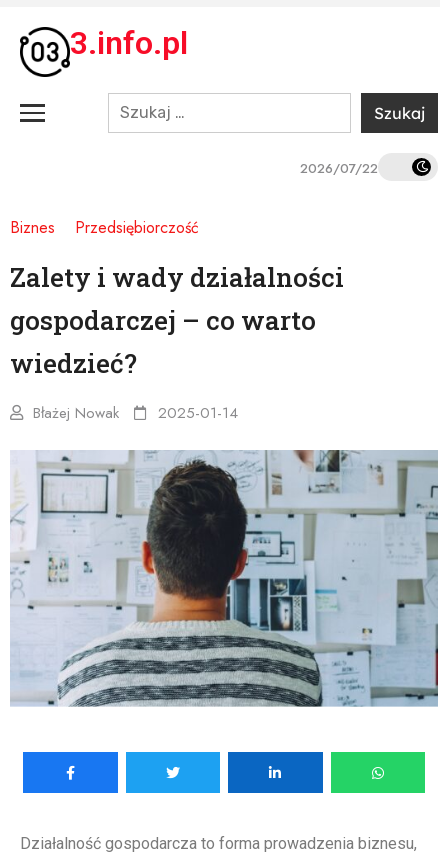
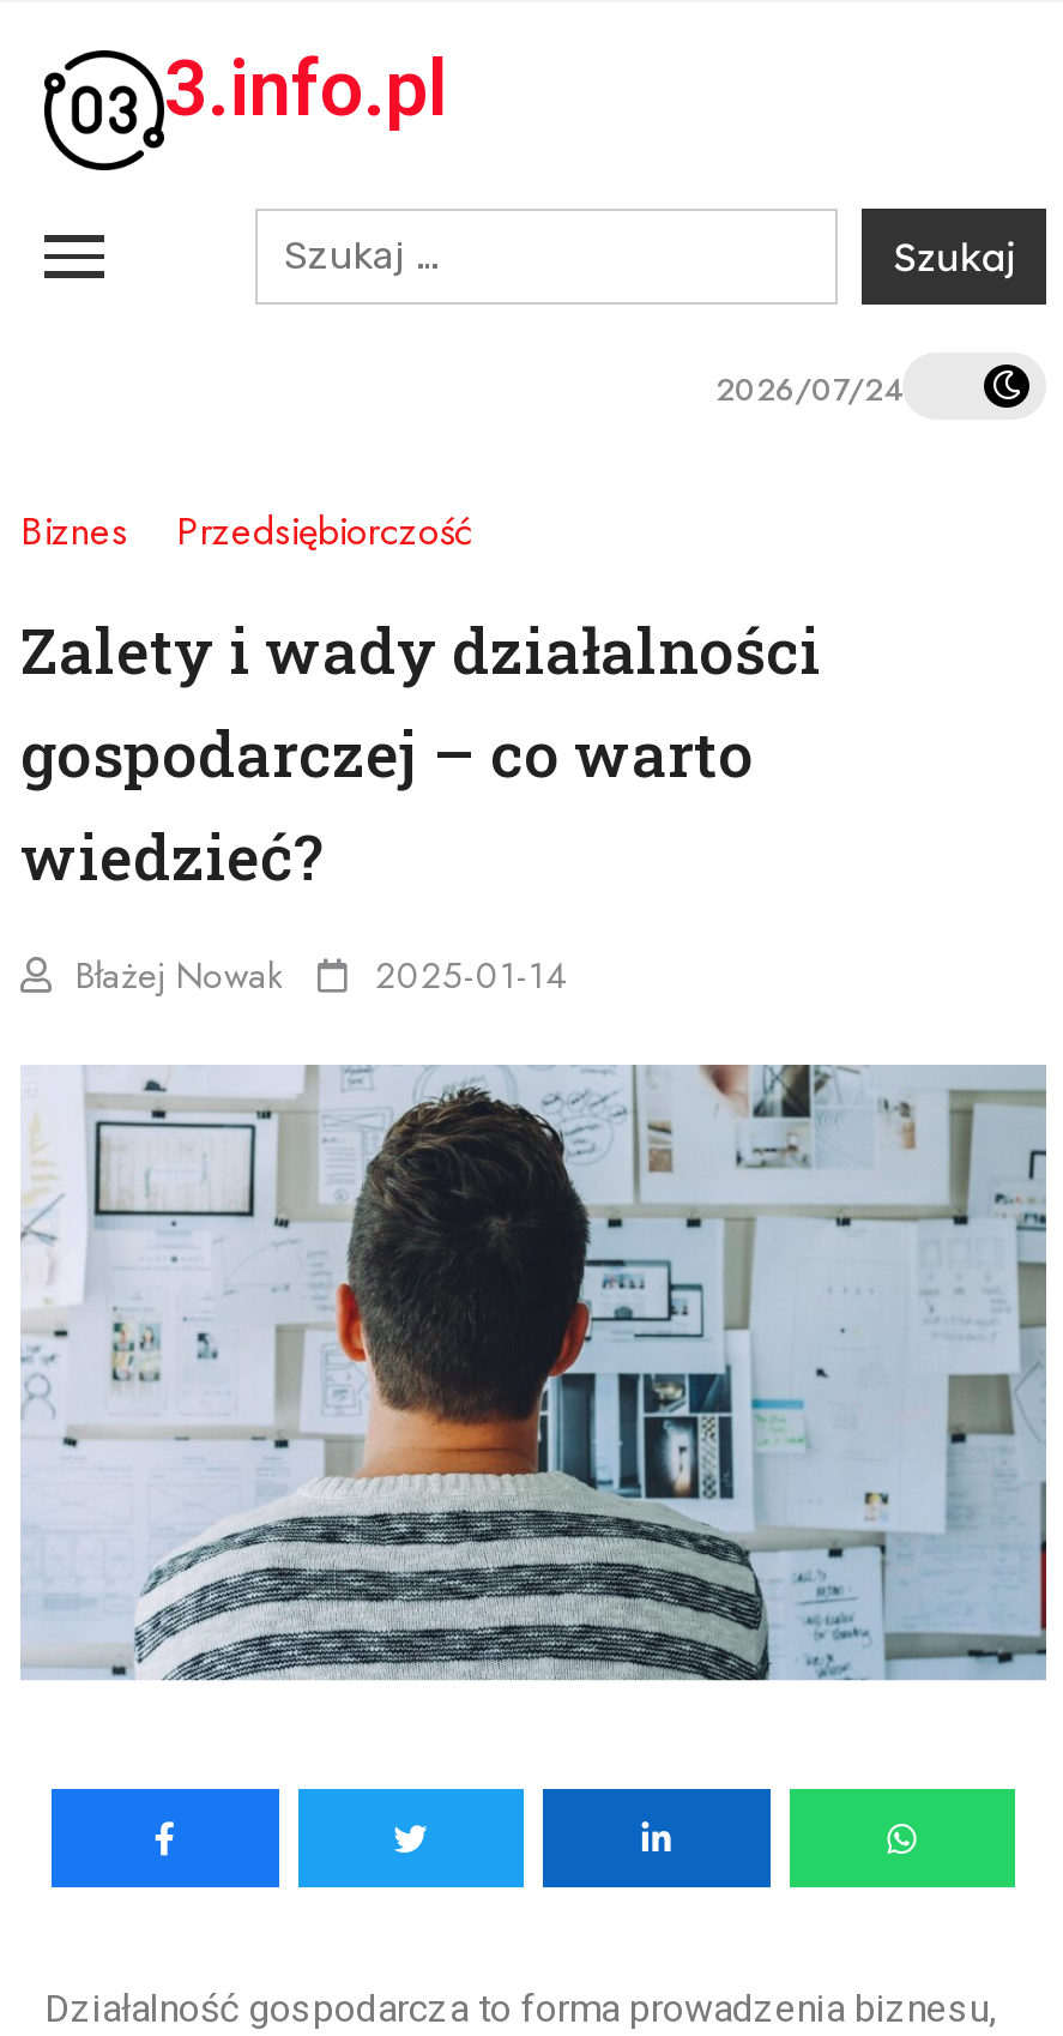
- 2026/07/22
+ 2026/07/24
